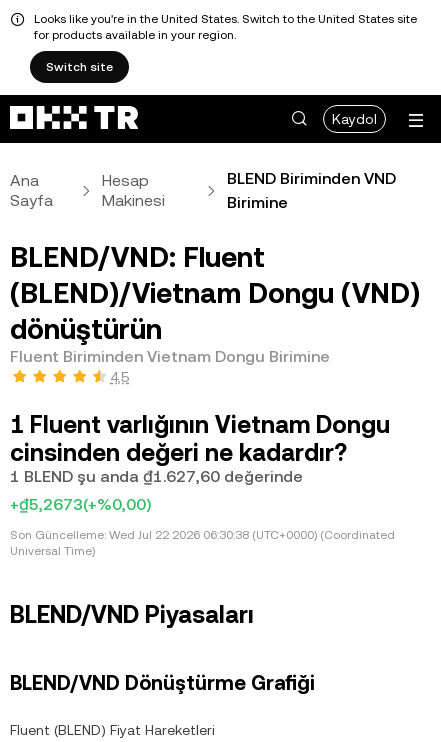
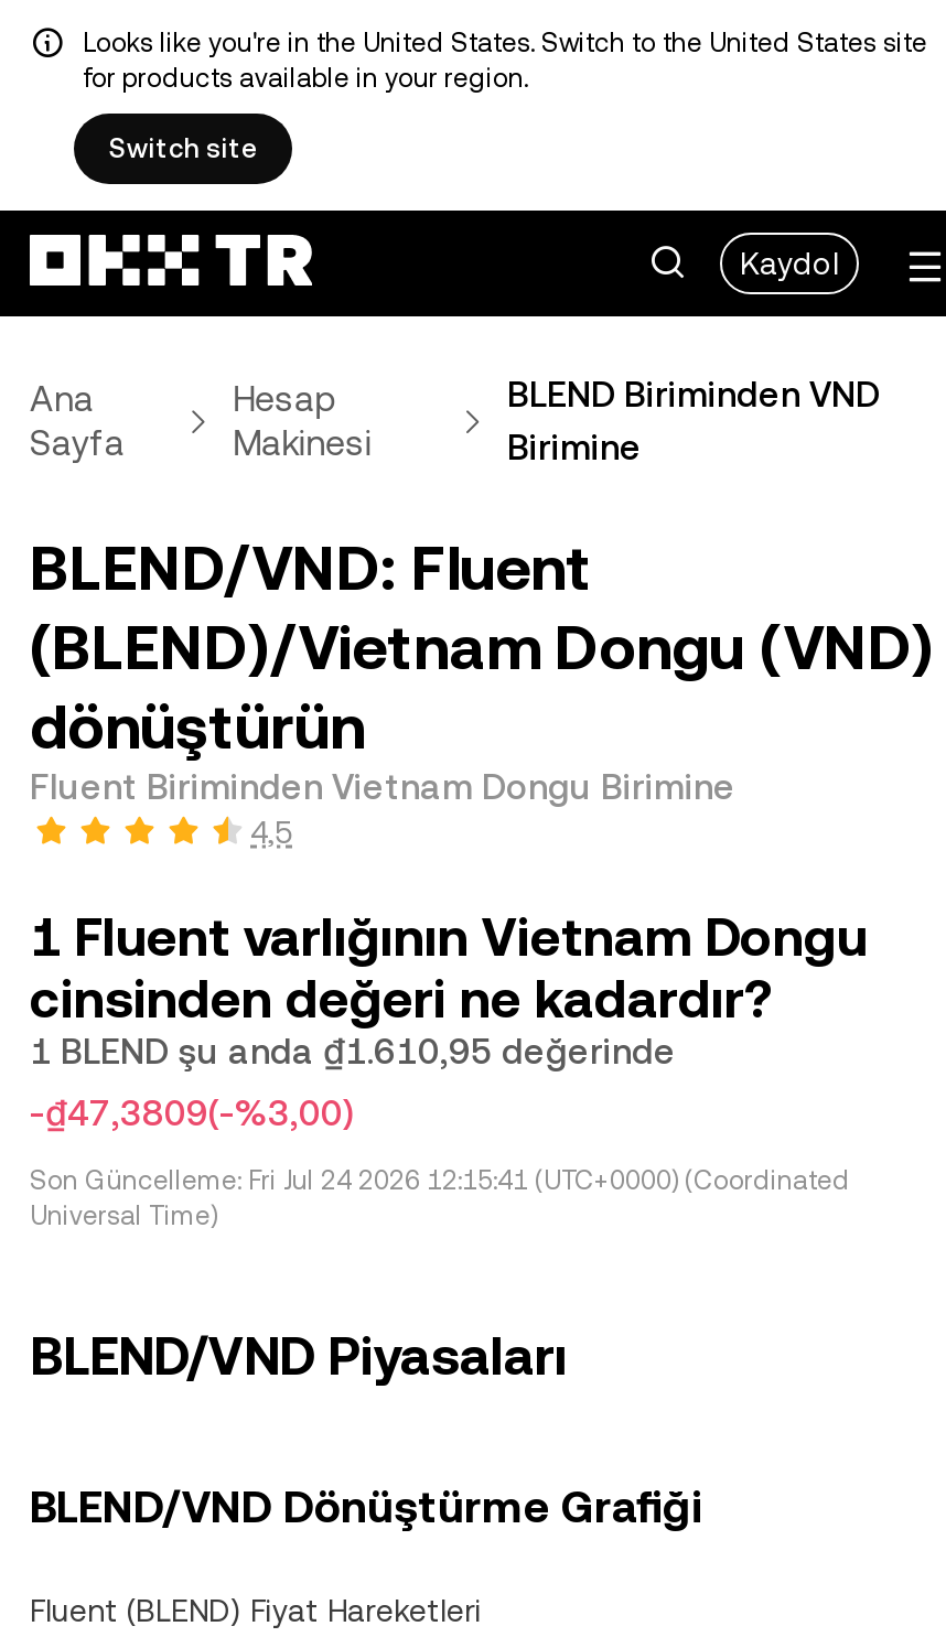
- 1 BLEND şu anda ₫1.627,60 değerinde
+ 1 BLEND şu anda ₫1.610,95 değerinde

- +₫5,2673(+%0,00)
+ -₫47,3809(-%3,00)

- Son Güncelleme: Wed Jul 22 2026 06:30:38 (UTC+0000) (Coordinated
+ Son Güncelleme: Fri Jul 24 2026 12:15:41 (UTC+0000) (Coordinated
